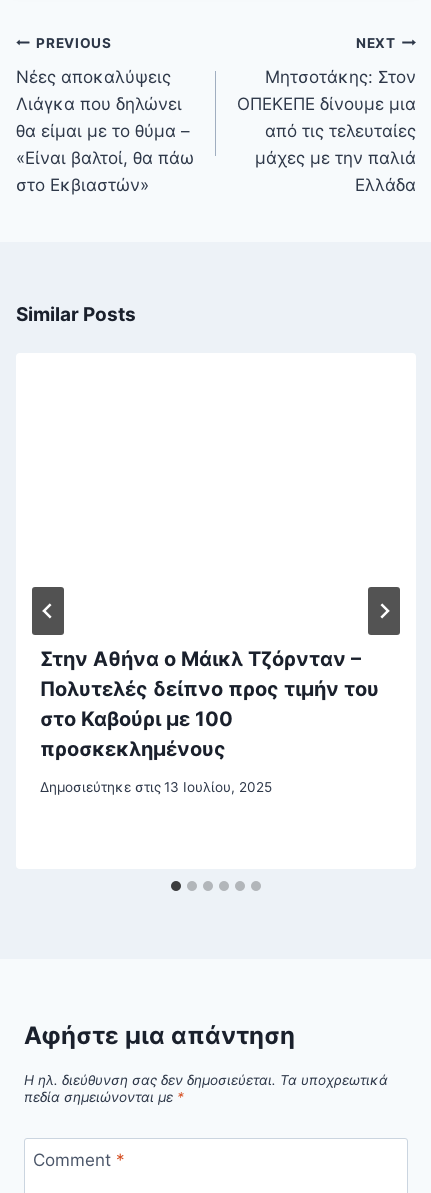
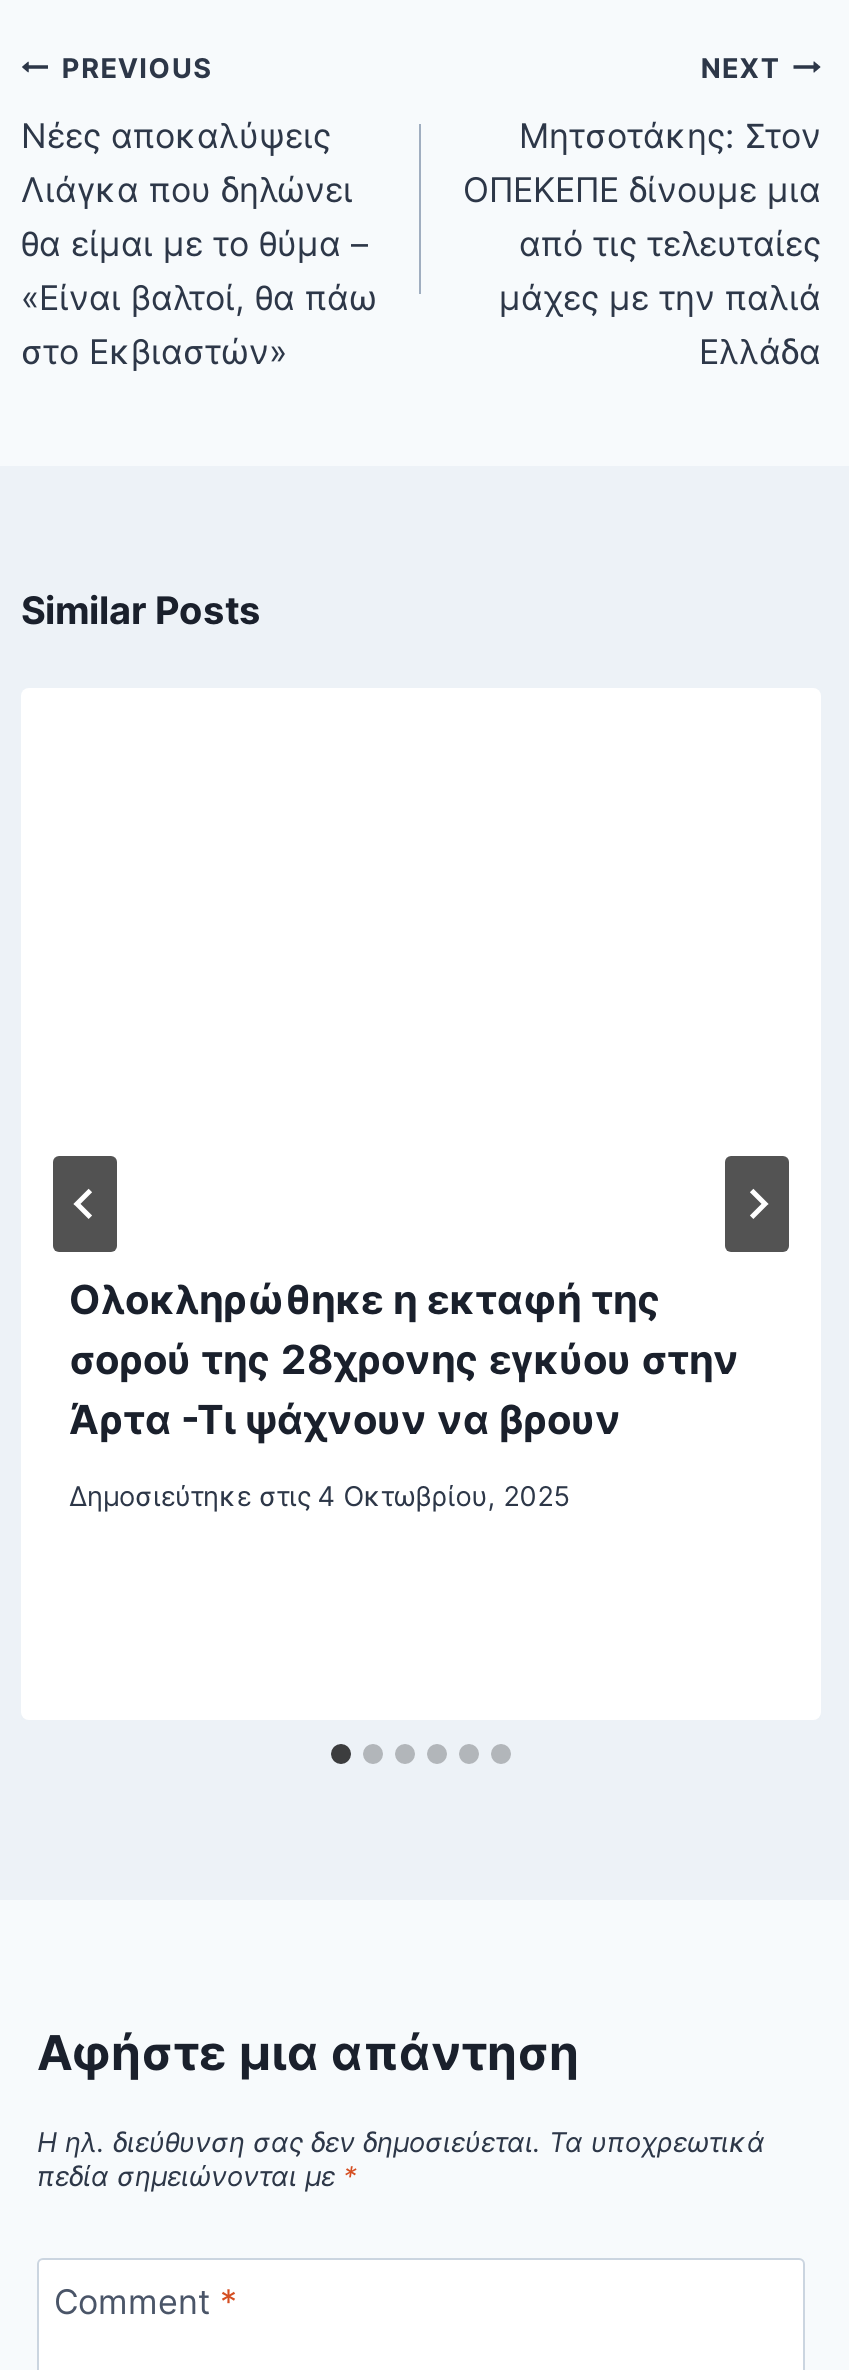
- Στην Αθήνα ο Μάικλ Τζόρνταν –
- Πολυτελές δείπνο προς τιμήν του
- στο Καβούρι με 100
- προσκεκλημένους
+ Ολοκληρώθηκε η εκταφή της
+ σορού της 28χρονης εγκύου στην
+ Άρτα -Τι ψάχνουν να βρουν

- Δημοσιεύτηκε στις 13 Ιουλίου, 2025
+ Δημοσιεύτηκε στις 4 Οκτωβρίου, 2025
